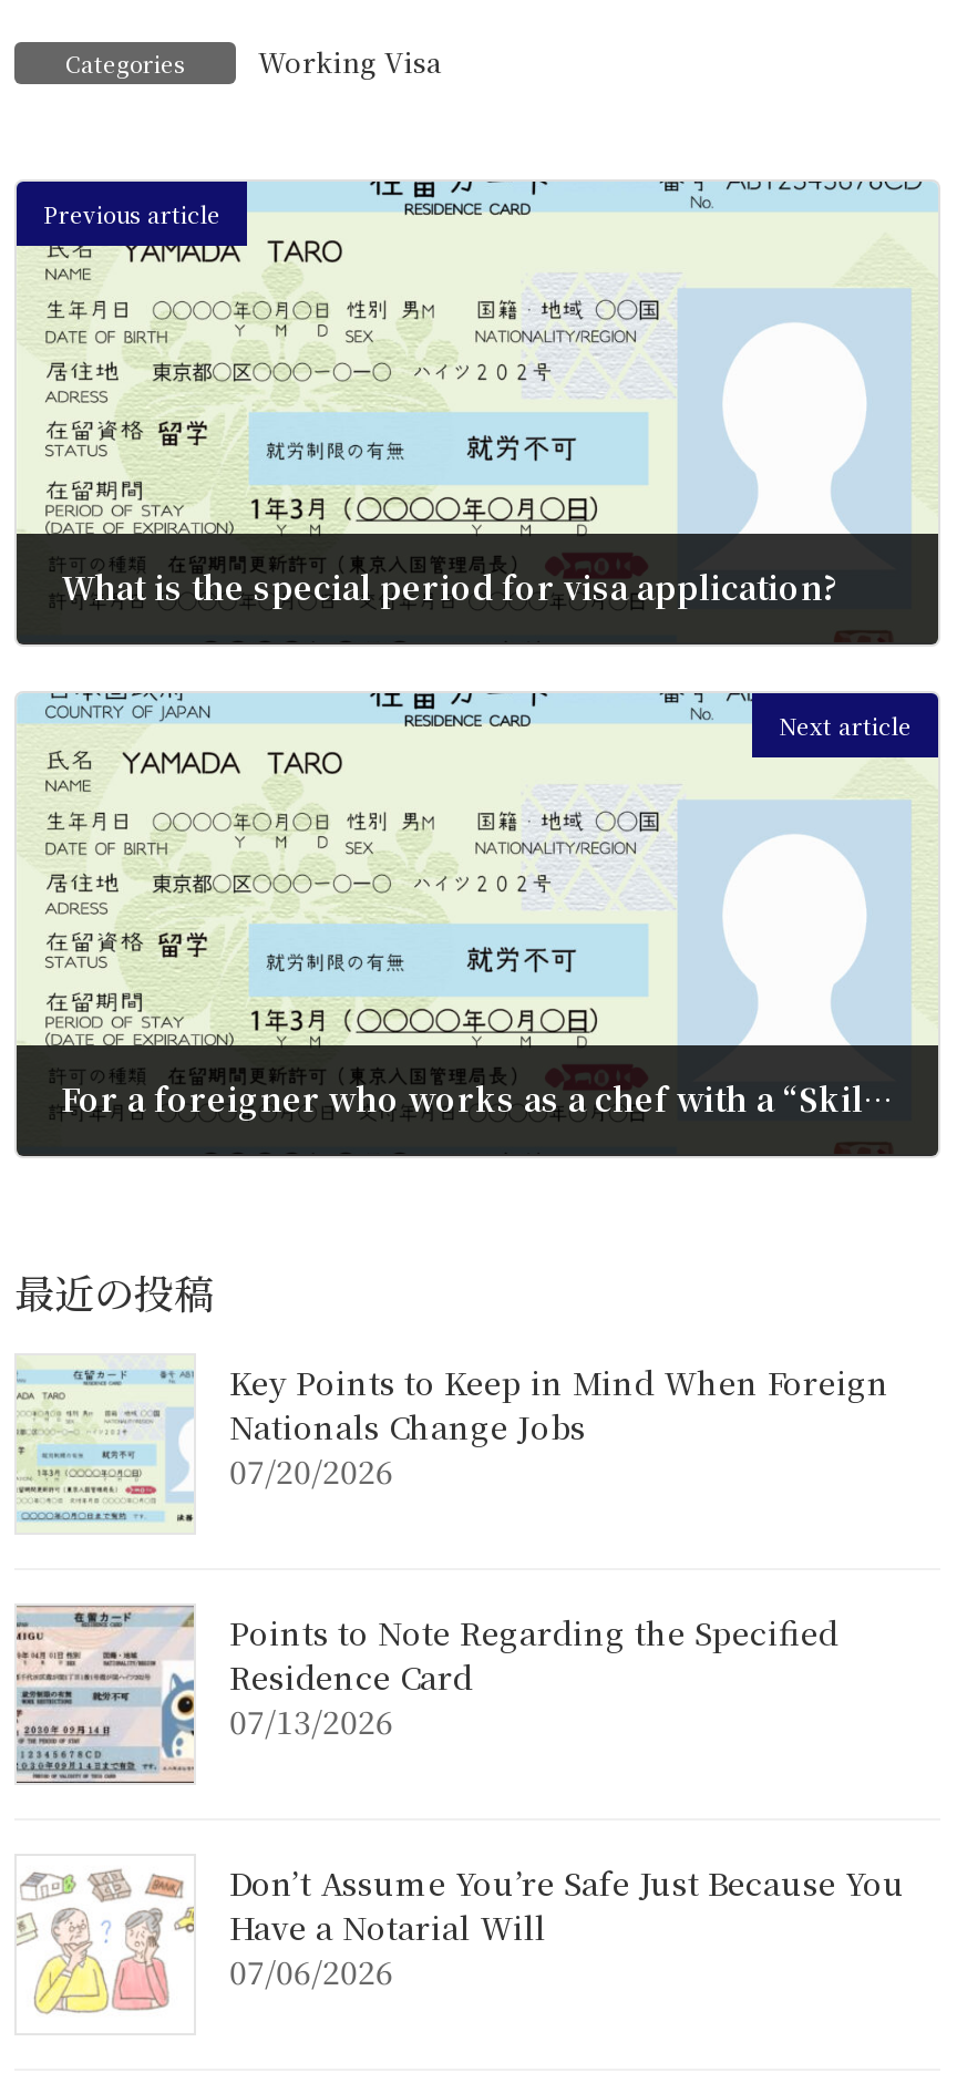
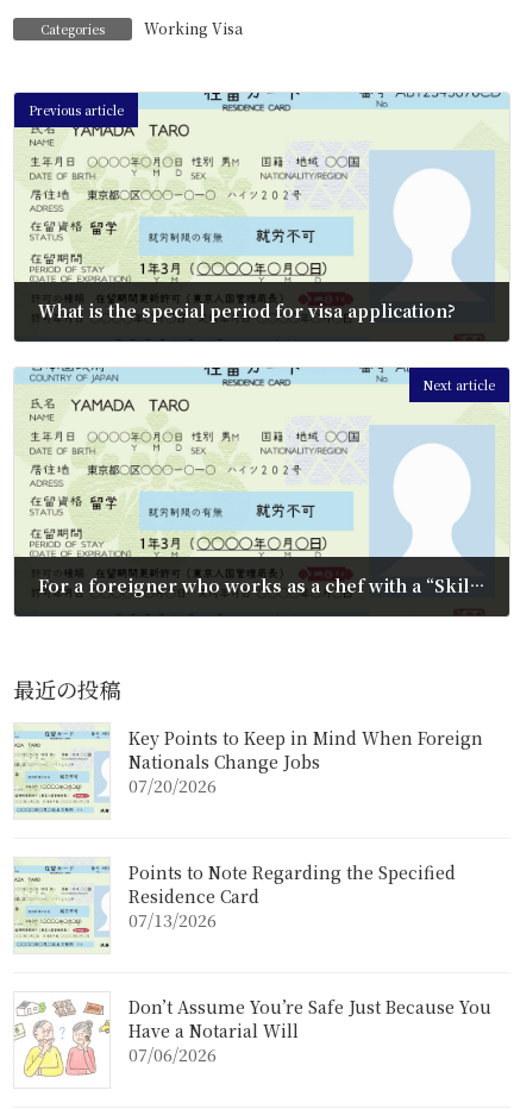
- [image]
+ [image]
